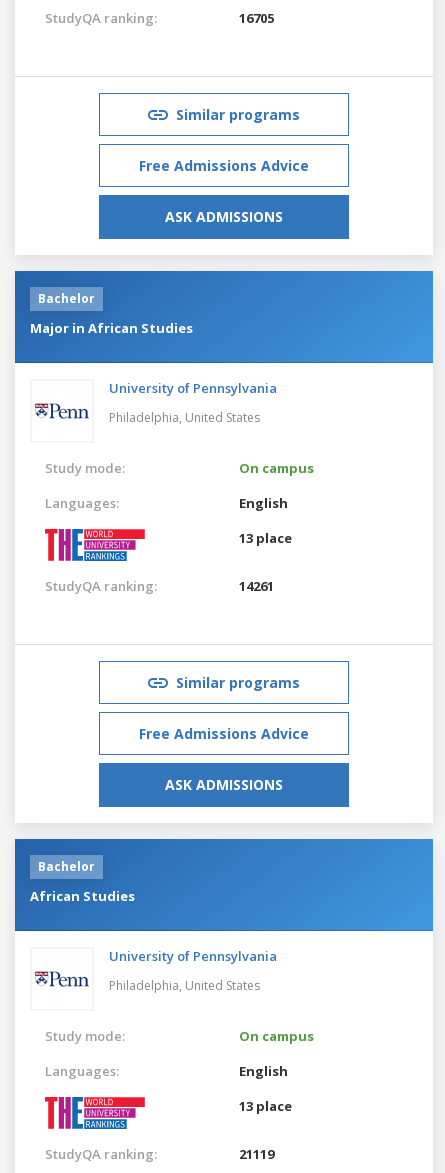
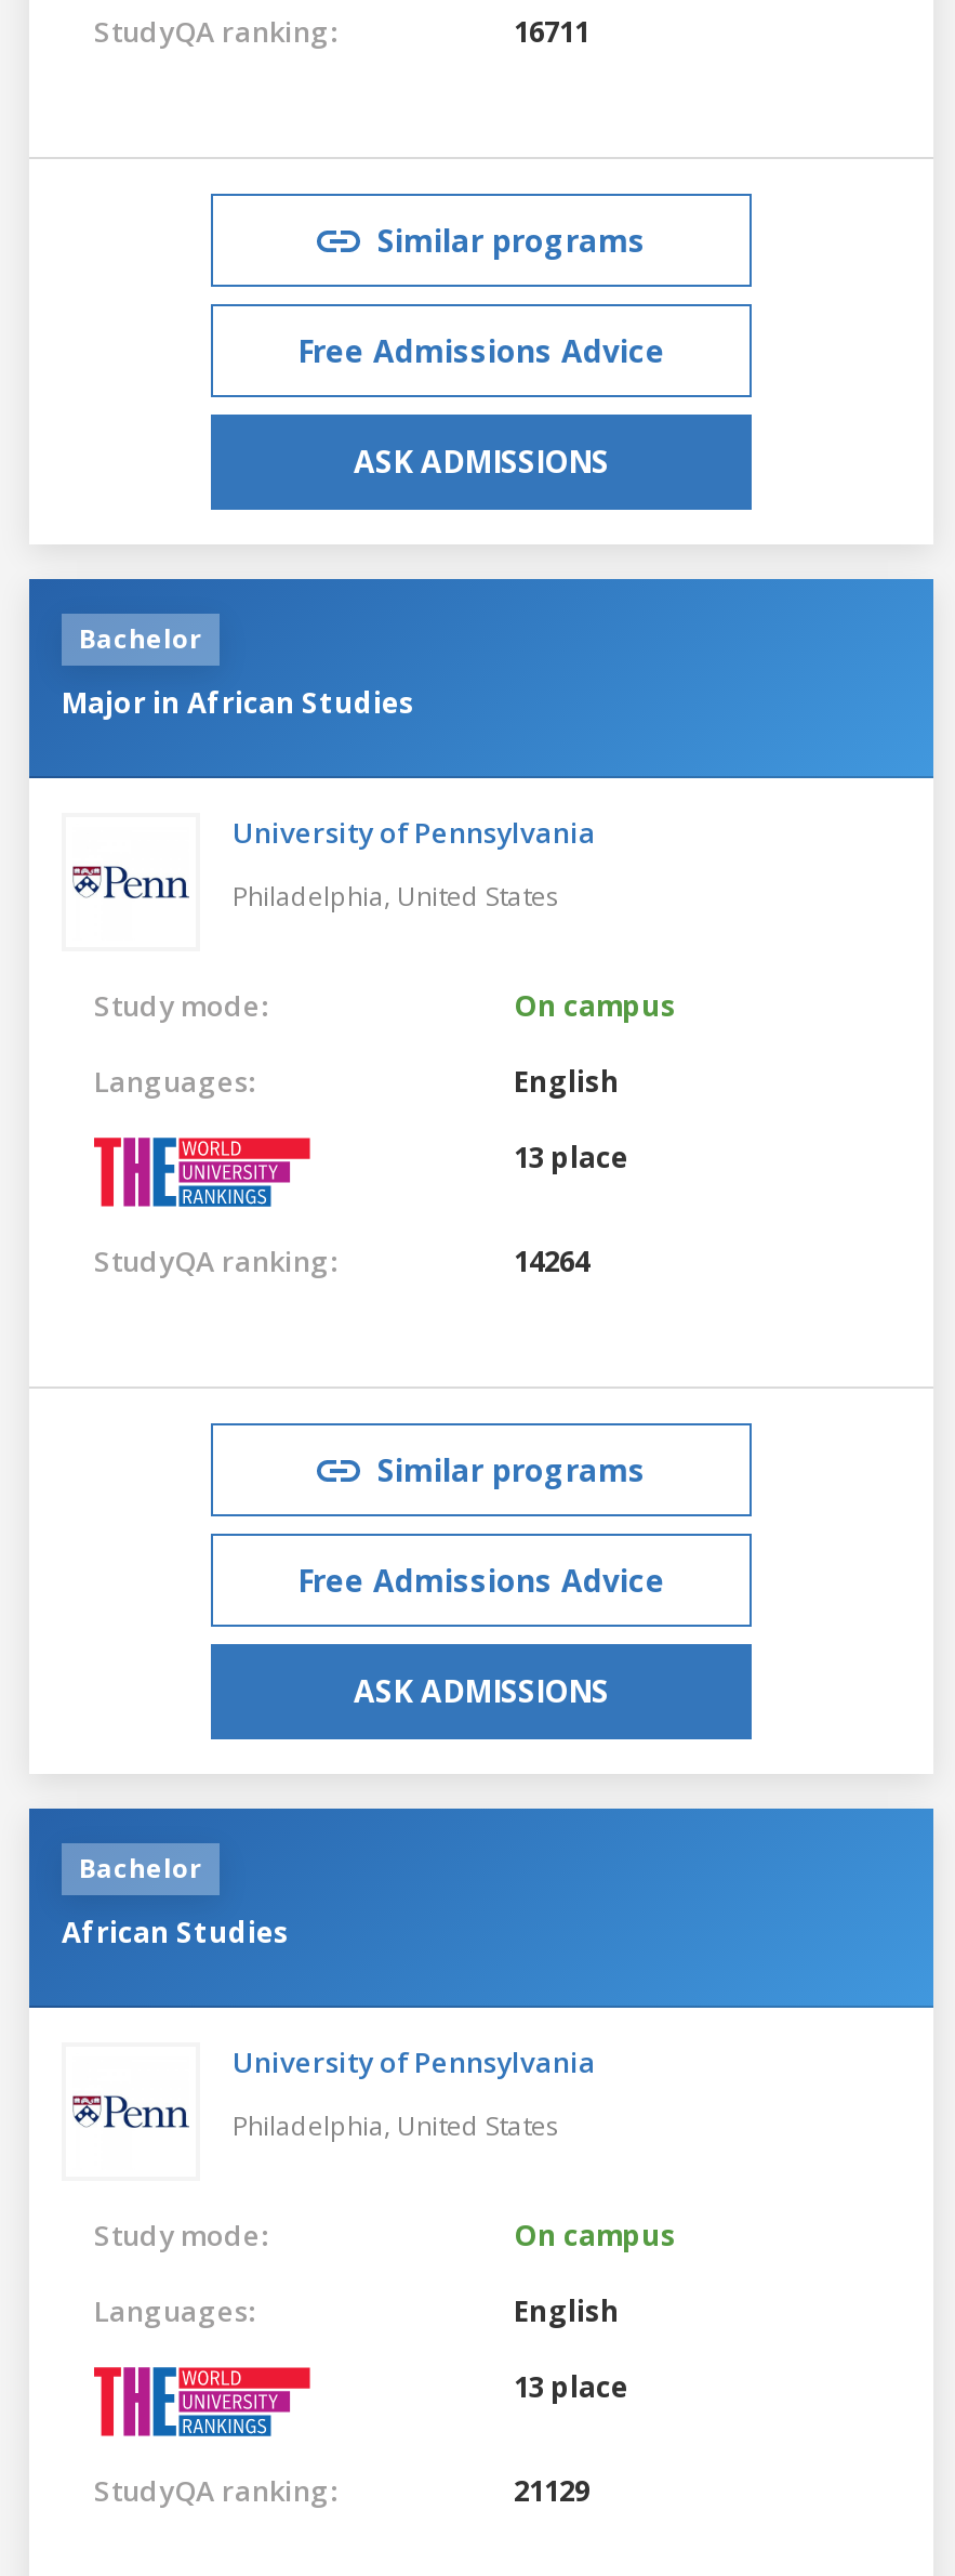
- 16705
+ 16711

- 14261
+ 14264

- 21119
+ 21129
